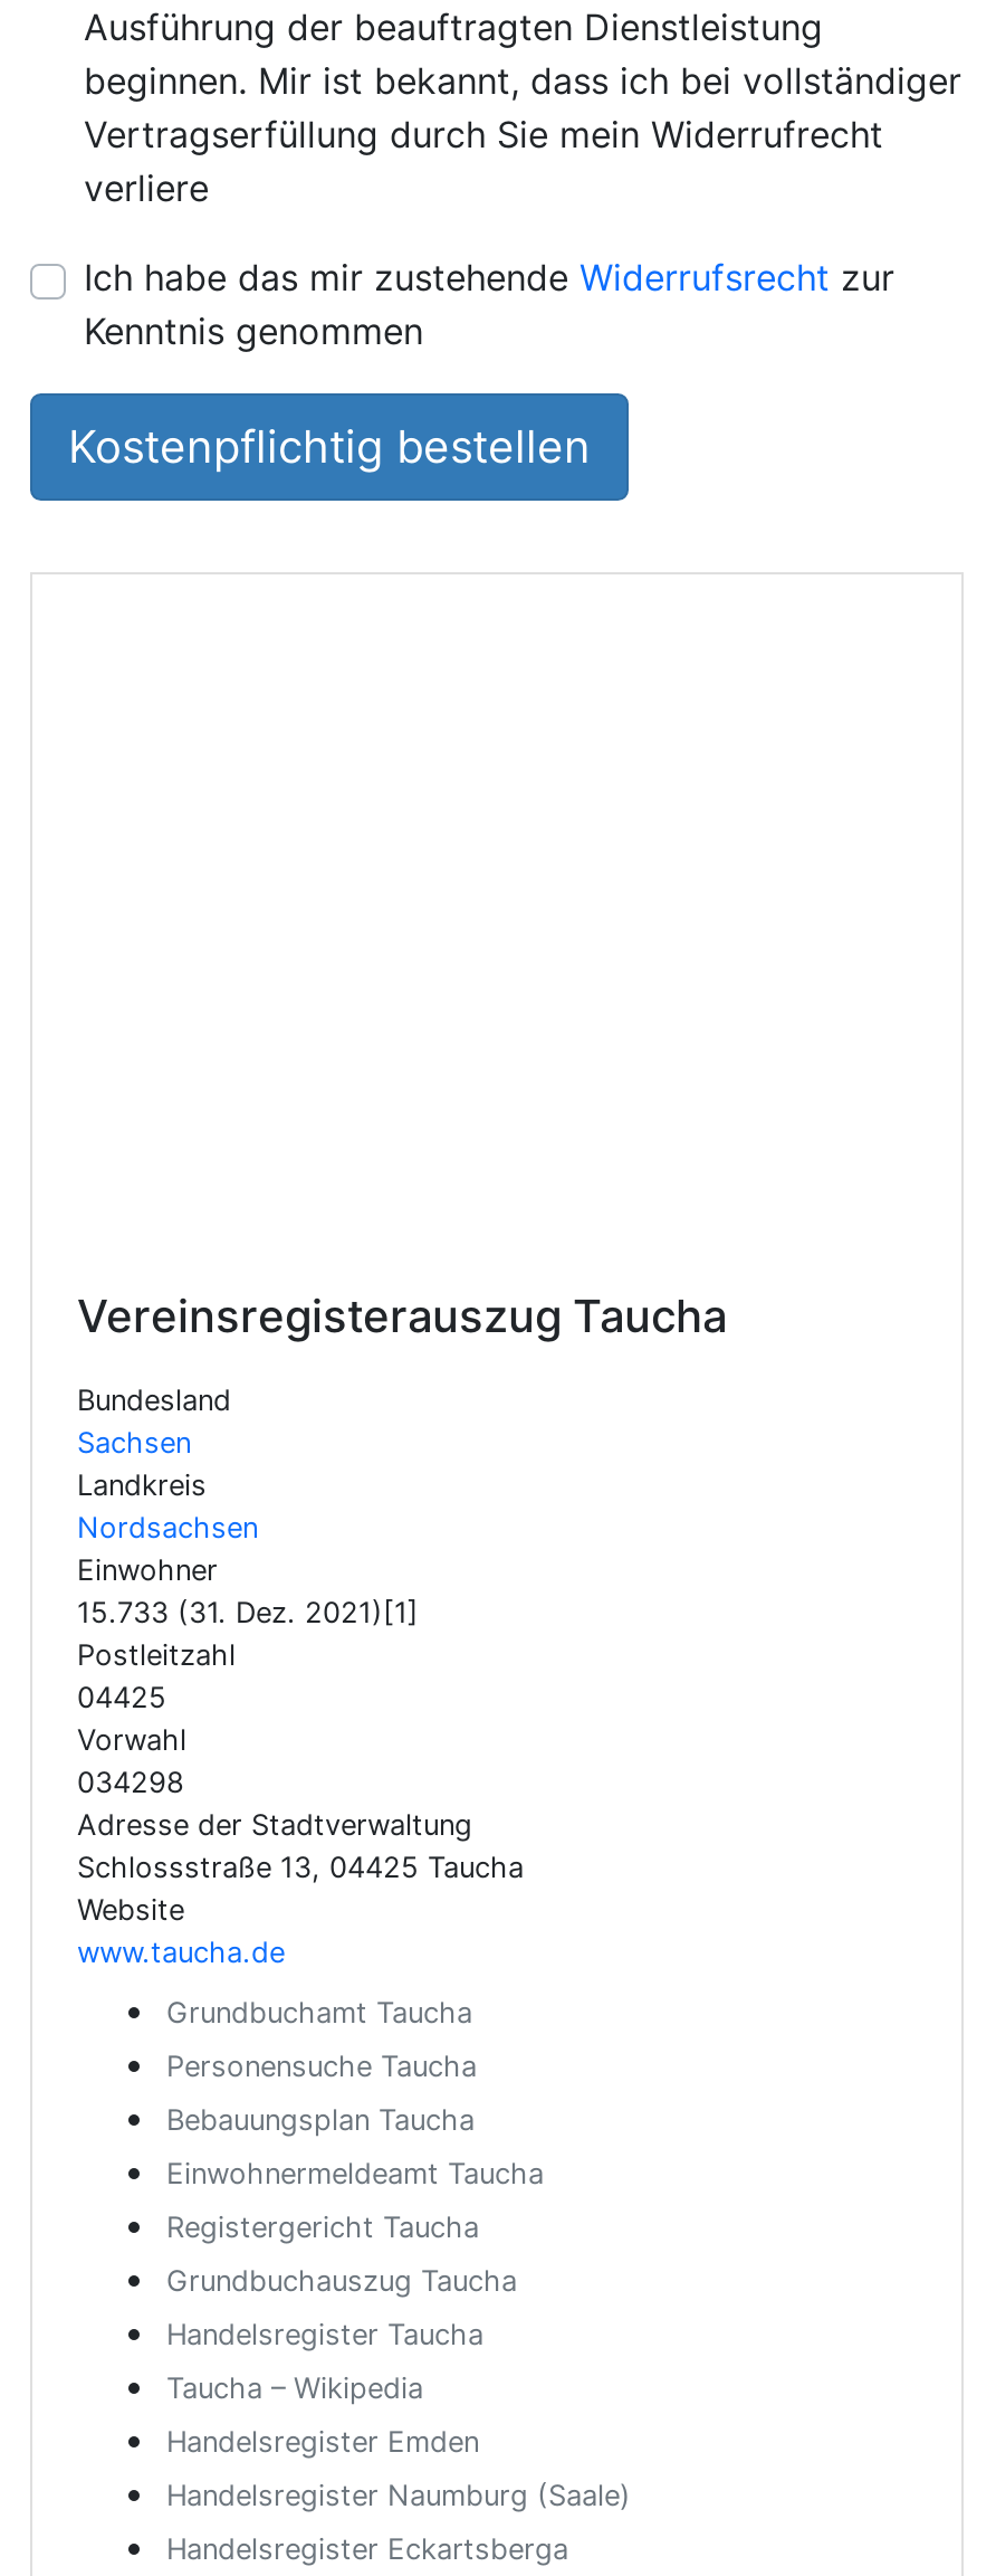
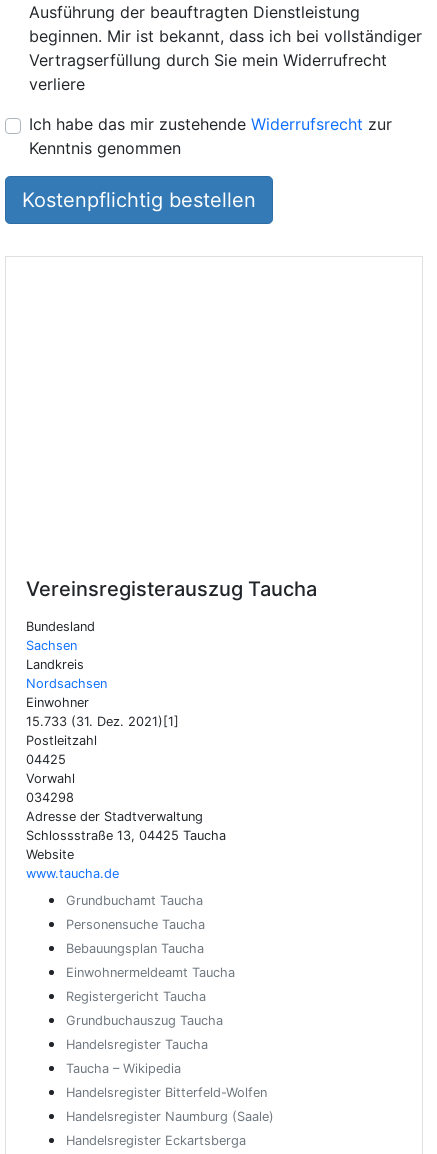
- Handelsregister Emden
+ Handelsregister Bitterfeld-Wolfen
